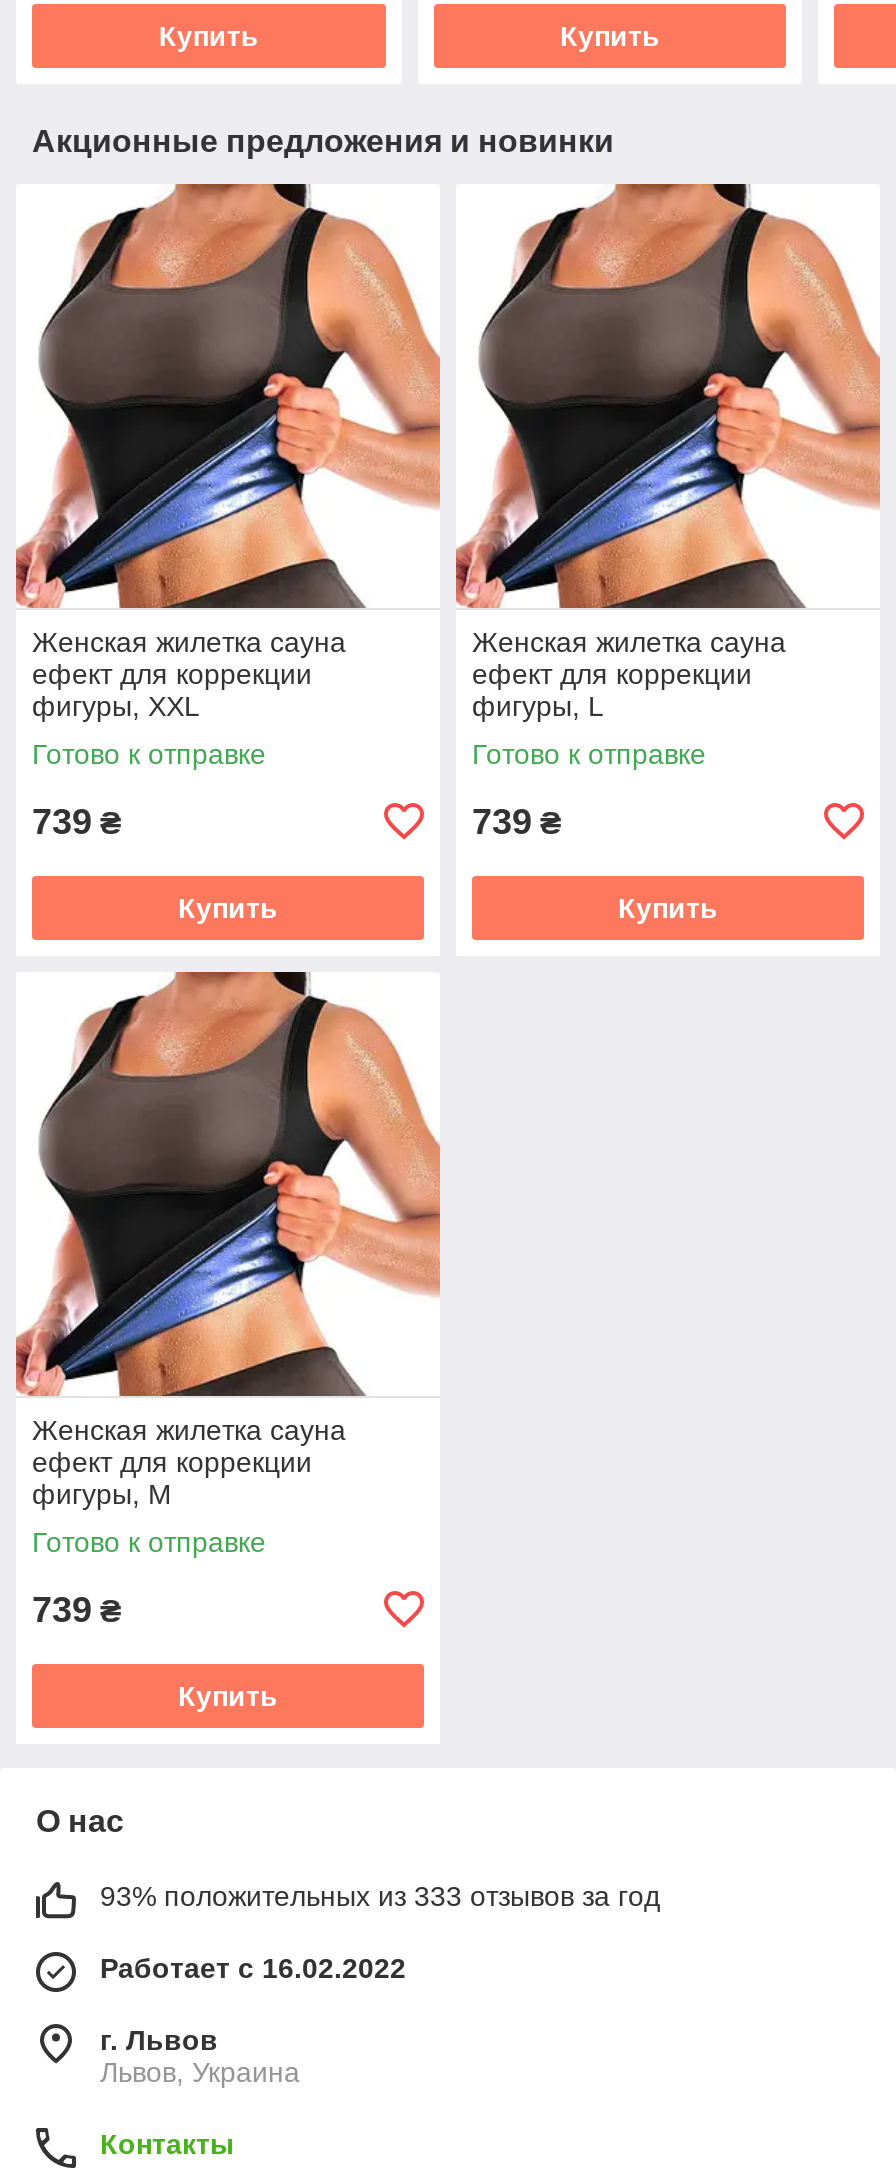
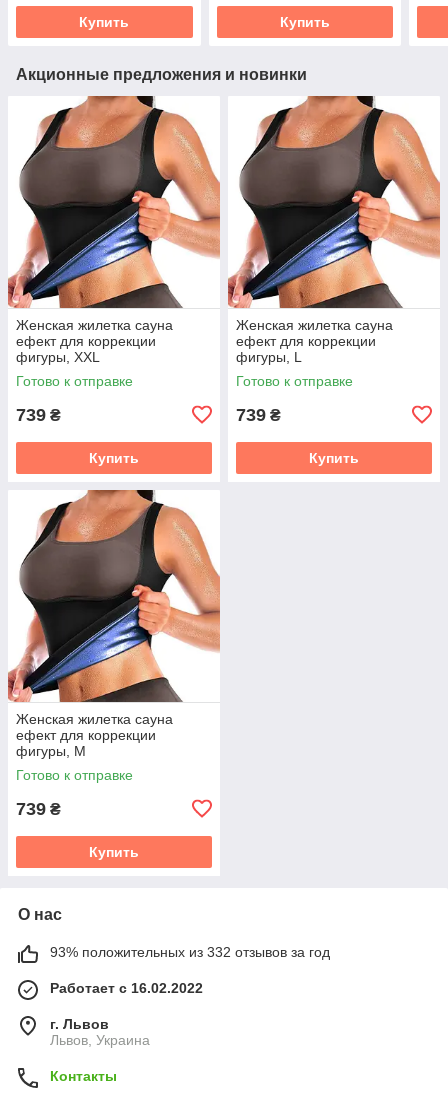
- 93% положительных из 333 отзывов за год
+ 93% положительных из 332 отзывов за год
